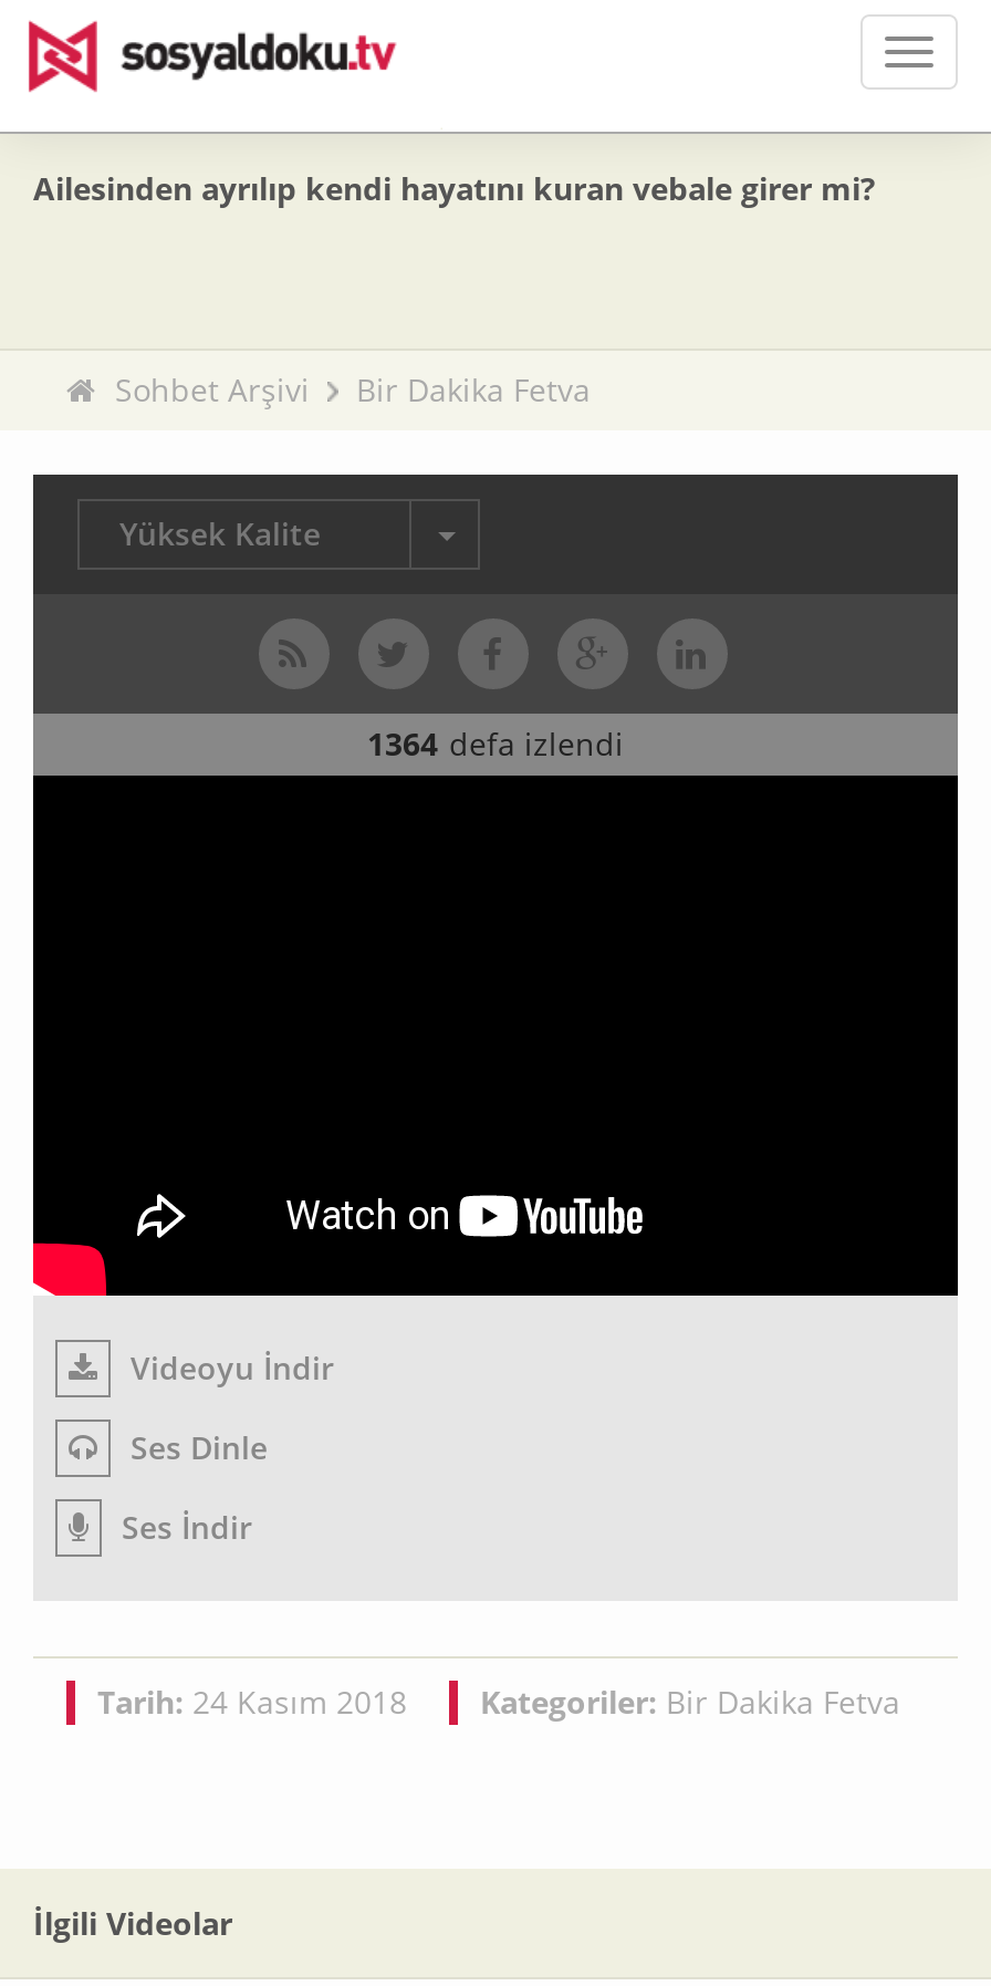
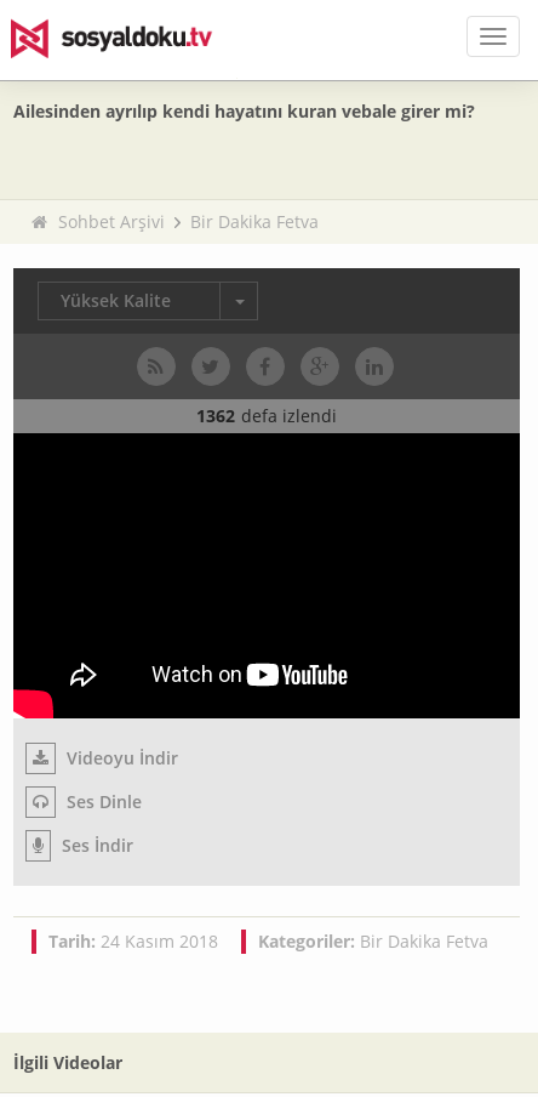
- 1364 defa izlendi
+ 1362 defa izlendi
